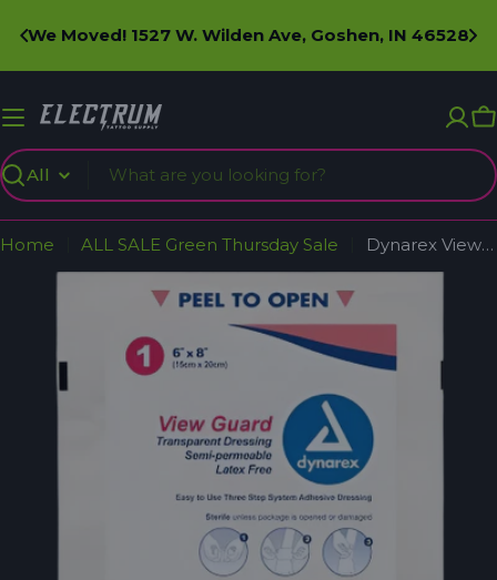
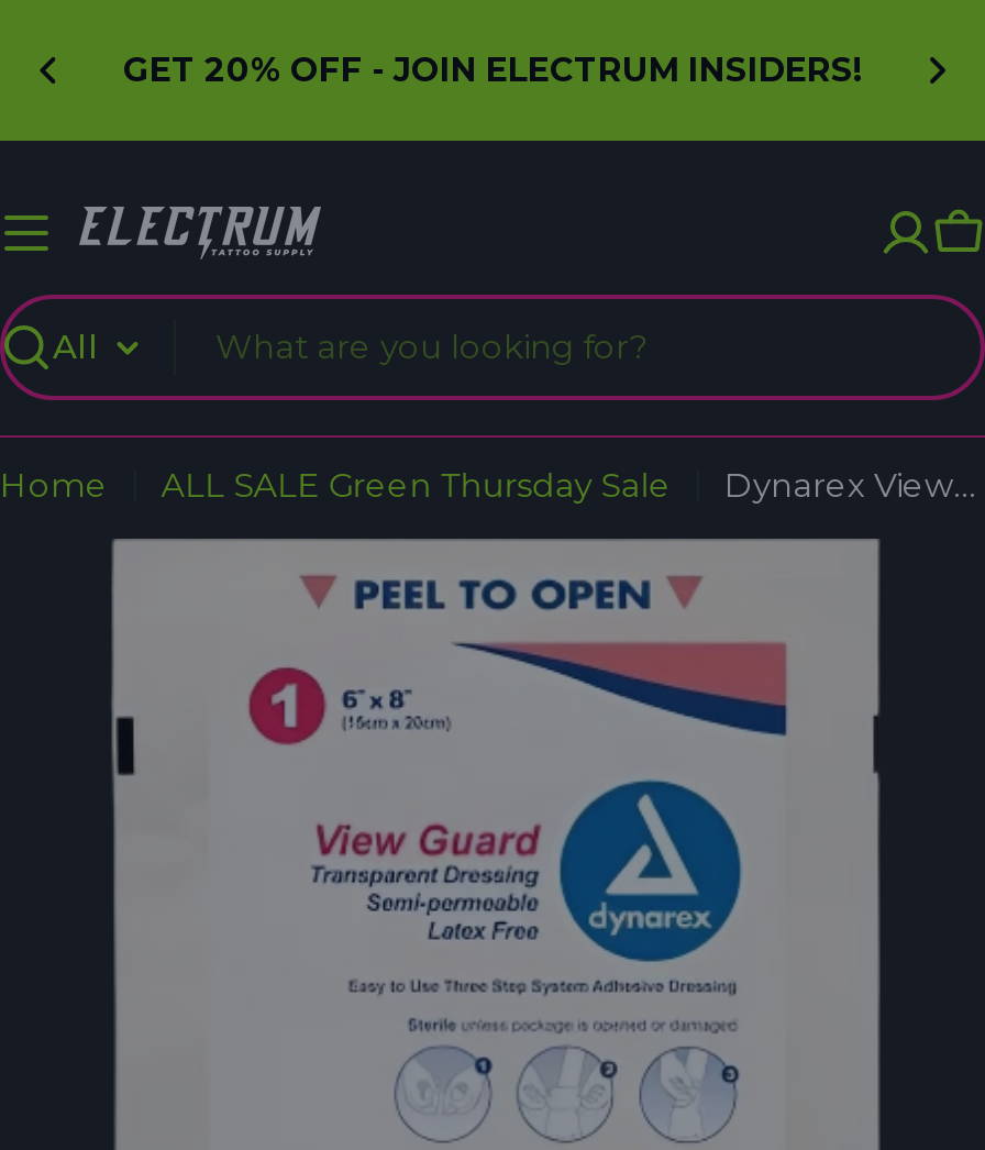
- We Moved! 1527 W. Wilden Ave, Goshen, IN 46528
+ GET 20% OFF - JOIN ELECTRUM INSIDERS!
